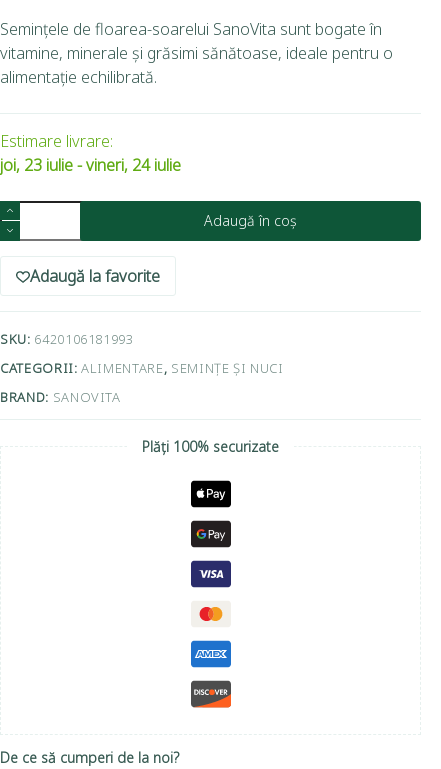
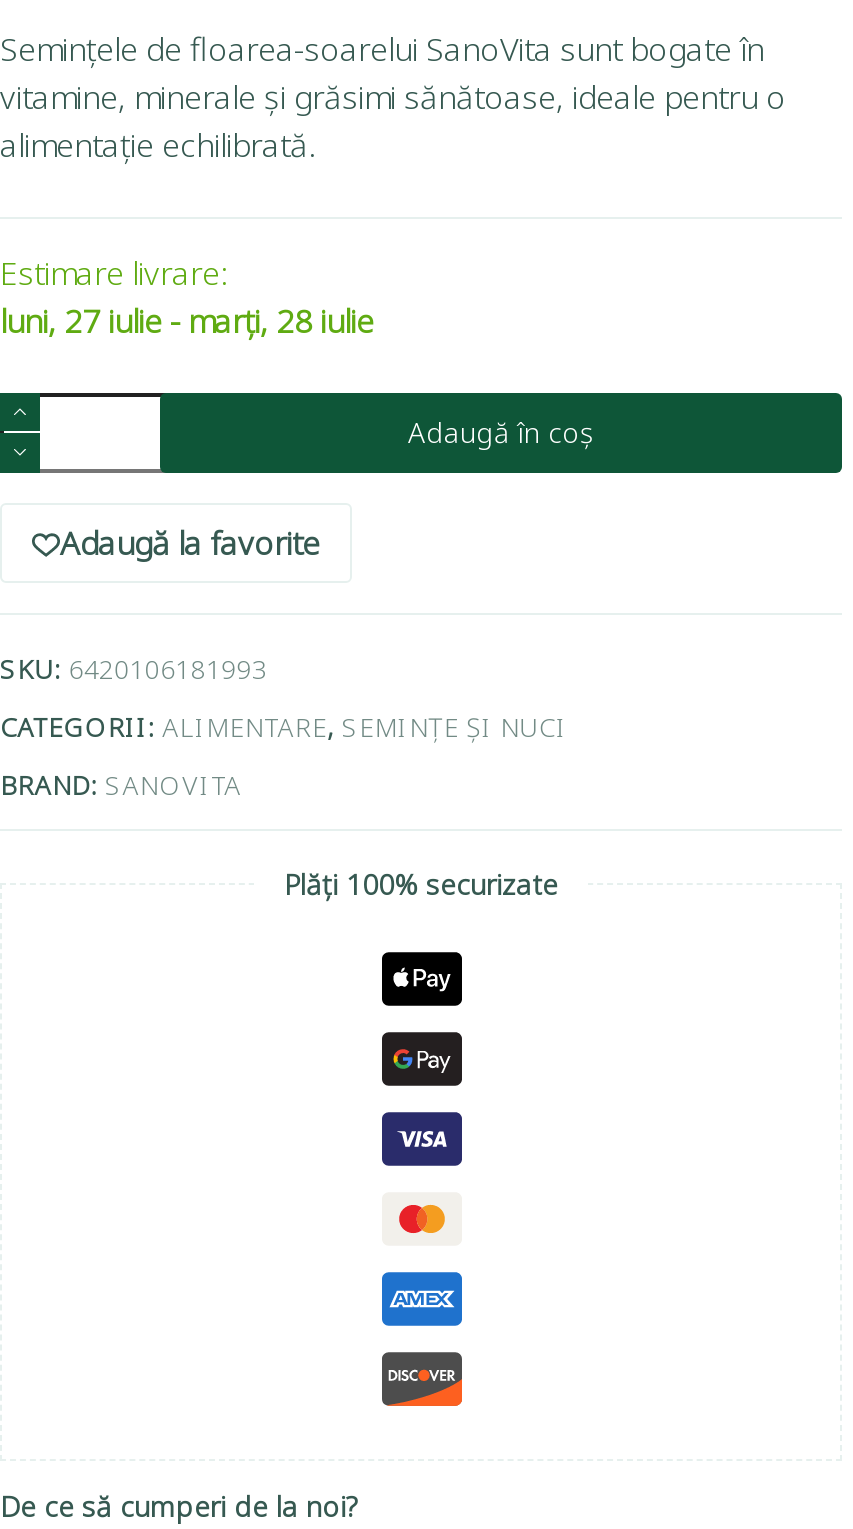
- joi, 23 iulie - vineri, 24 iulie
+ luni, 27 iulie - marți, 28 iulie
